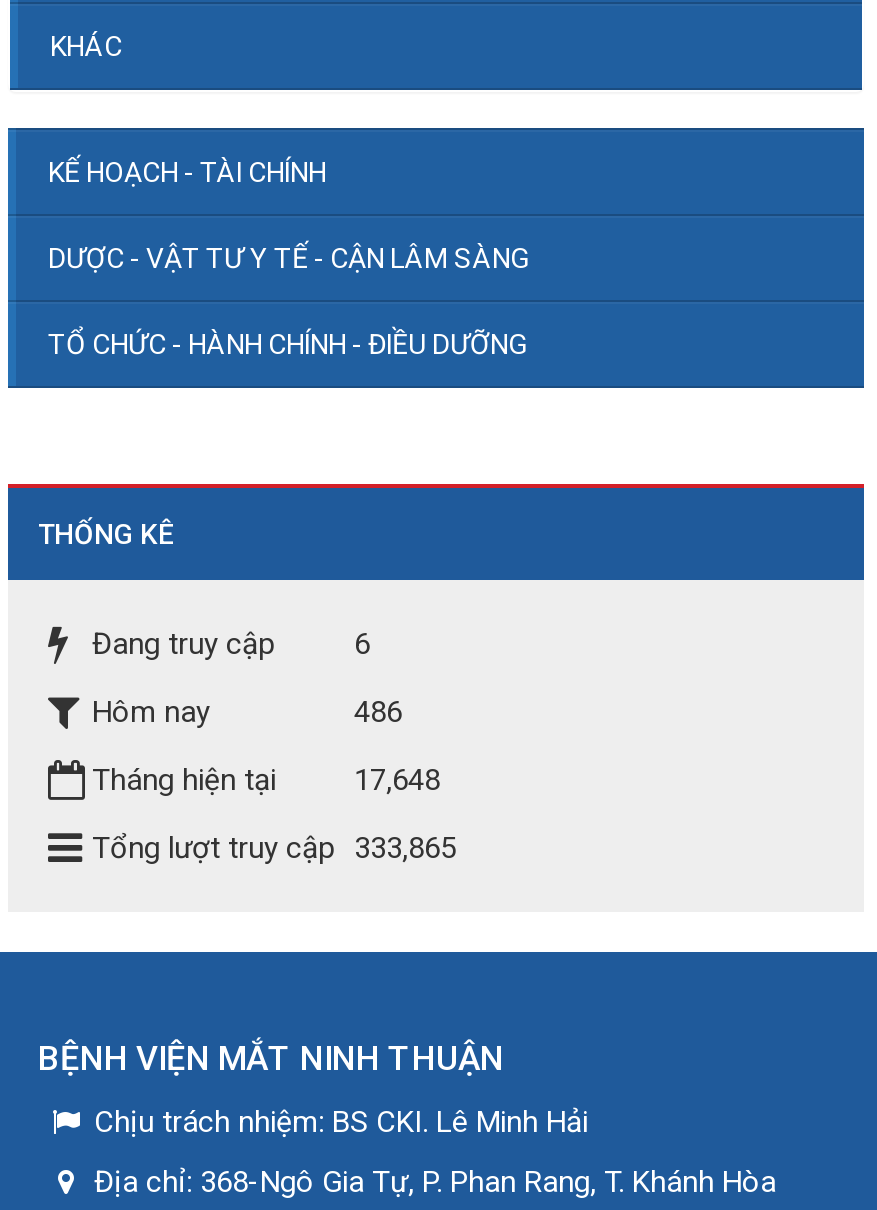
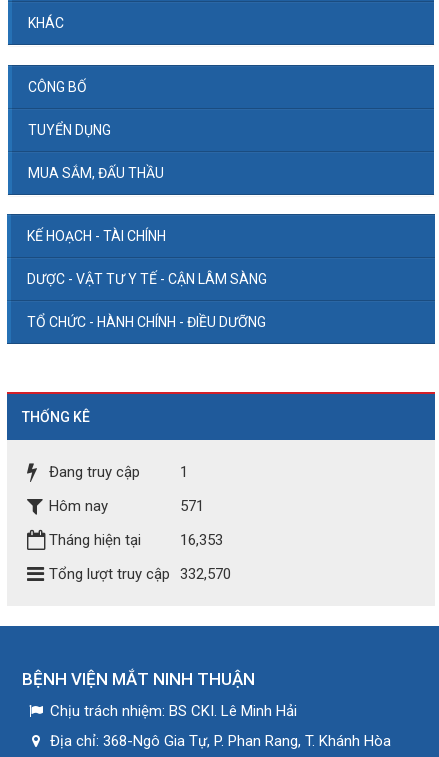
+ CÔNG BỐ
+ TUYỂN DỤNG
+ MUA SẮM, ĐẤU THẦU

- 6
+ 1

- 486
+ 571

- 17,648
+ 16,353

- Tổng lượt truy cập 333,865
+ Tổng lượt truy cập 332,570
